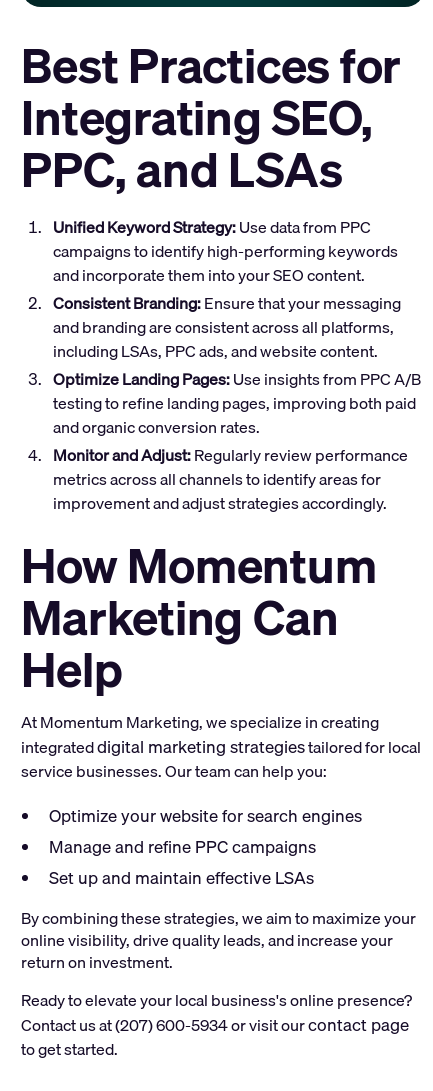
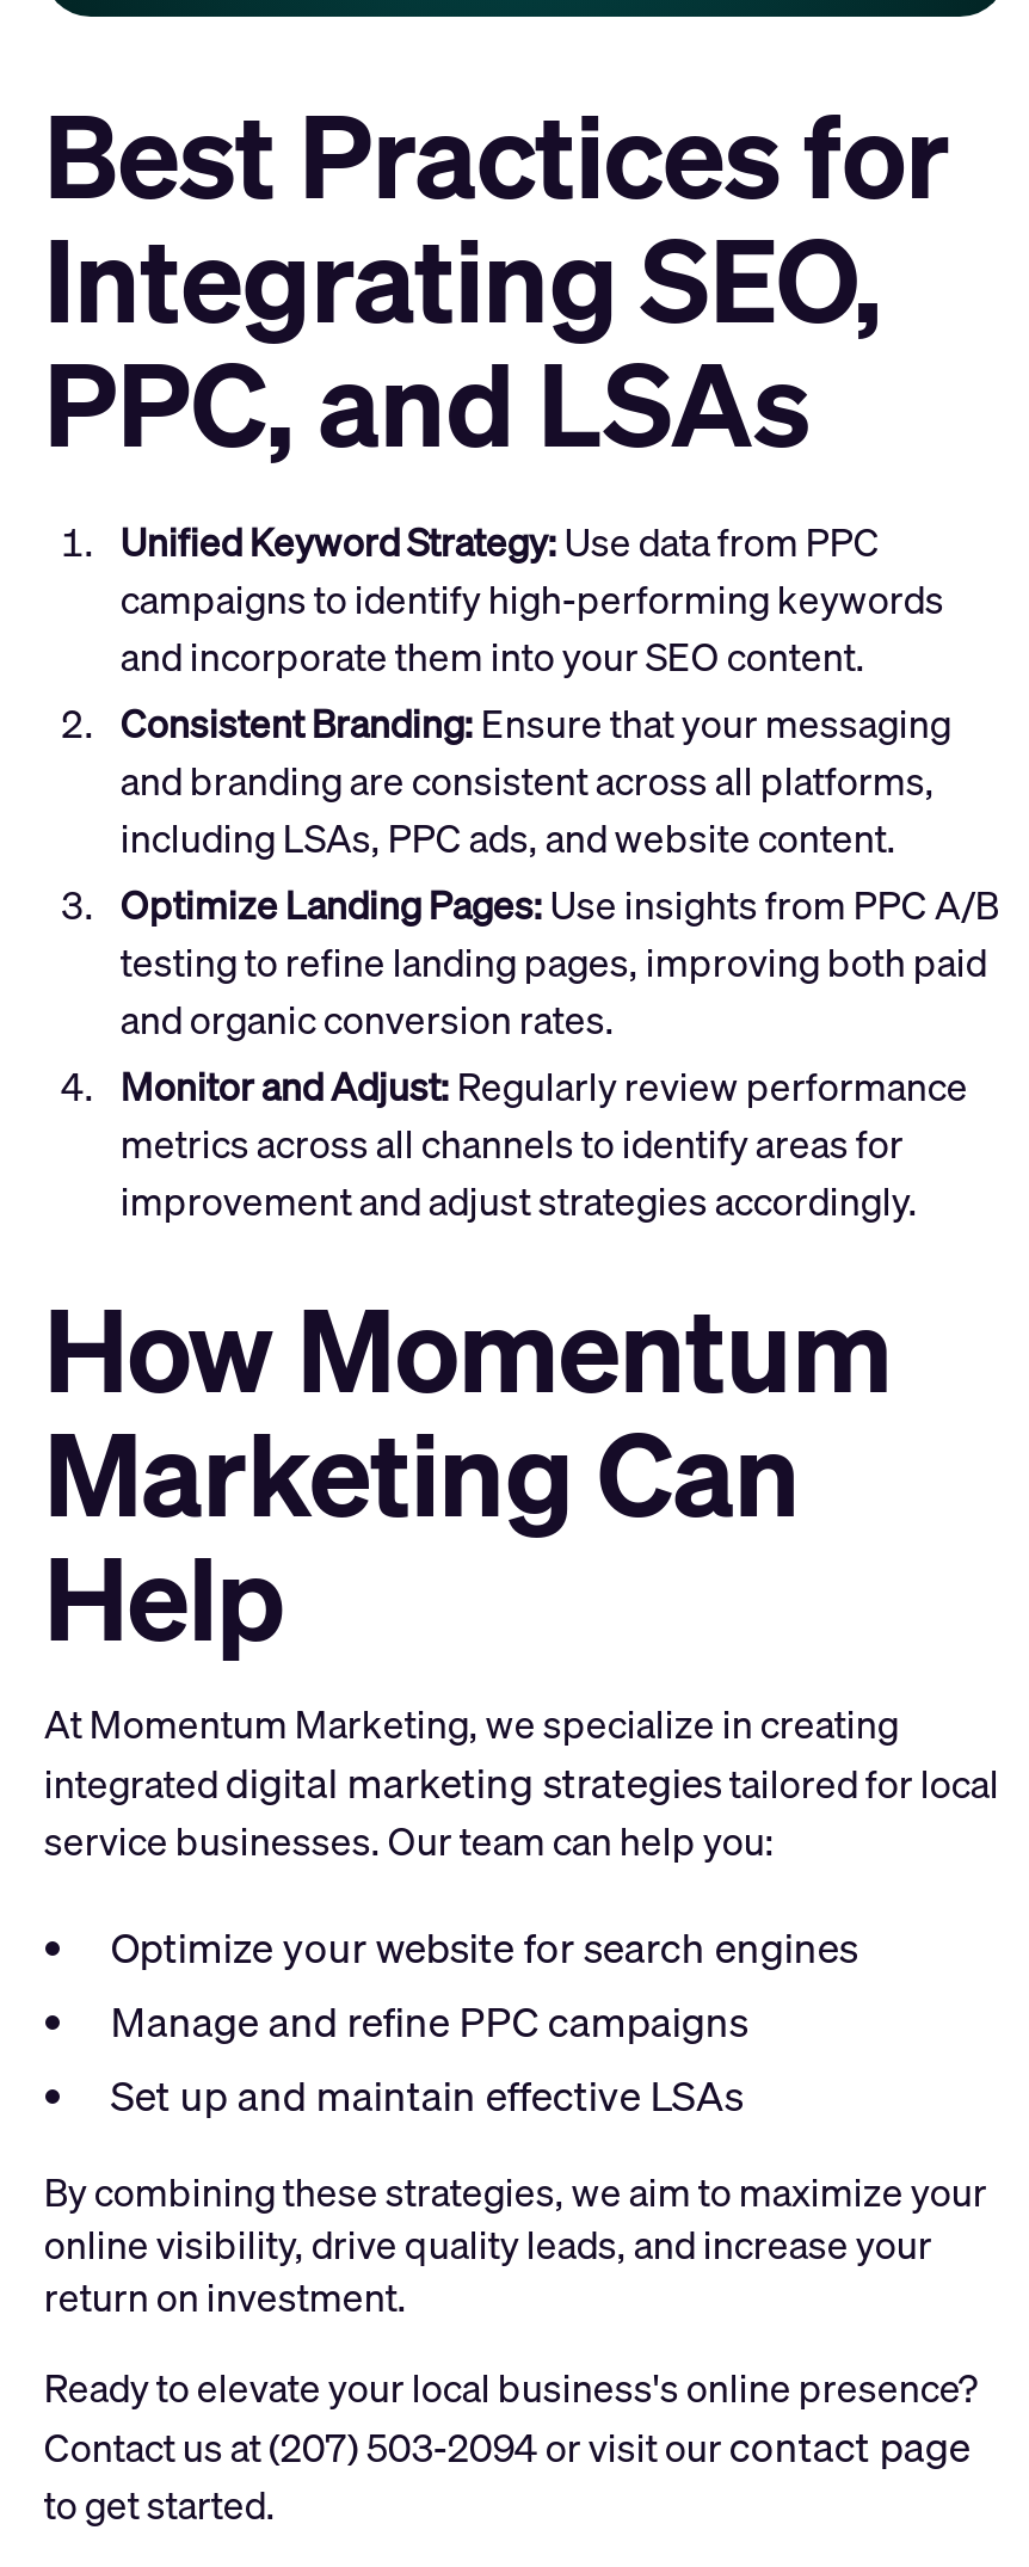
- Contact us at (207) 600-5934 or visit ourcontact page
+ Contact us at (207) 503-2094 or visit ourcontact page
